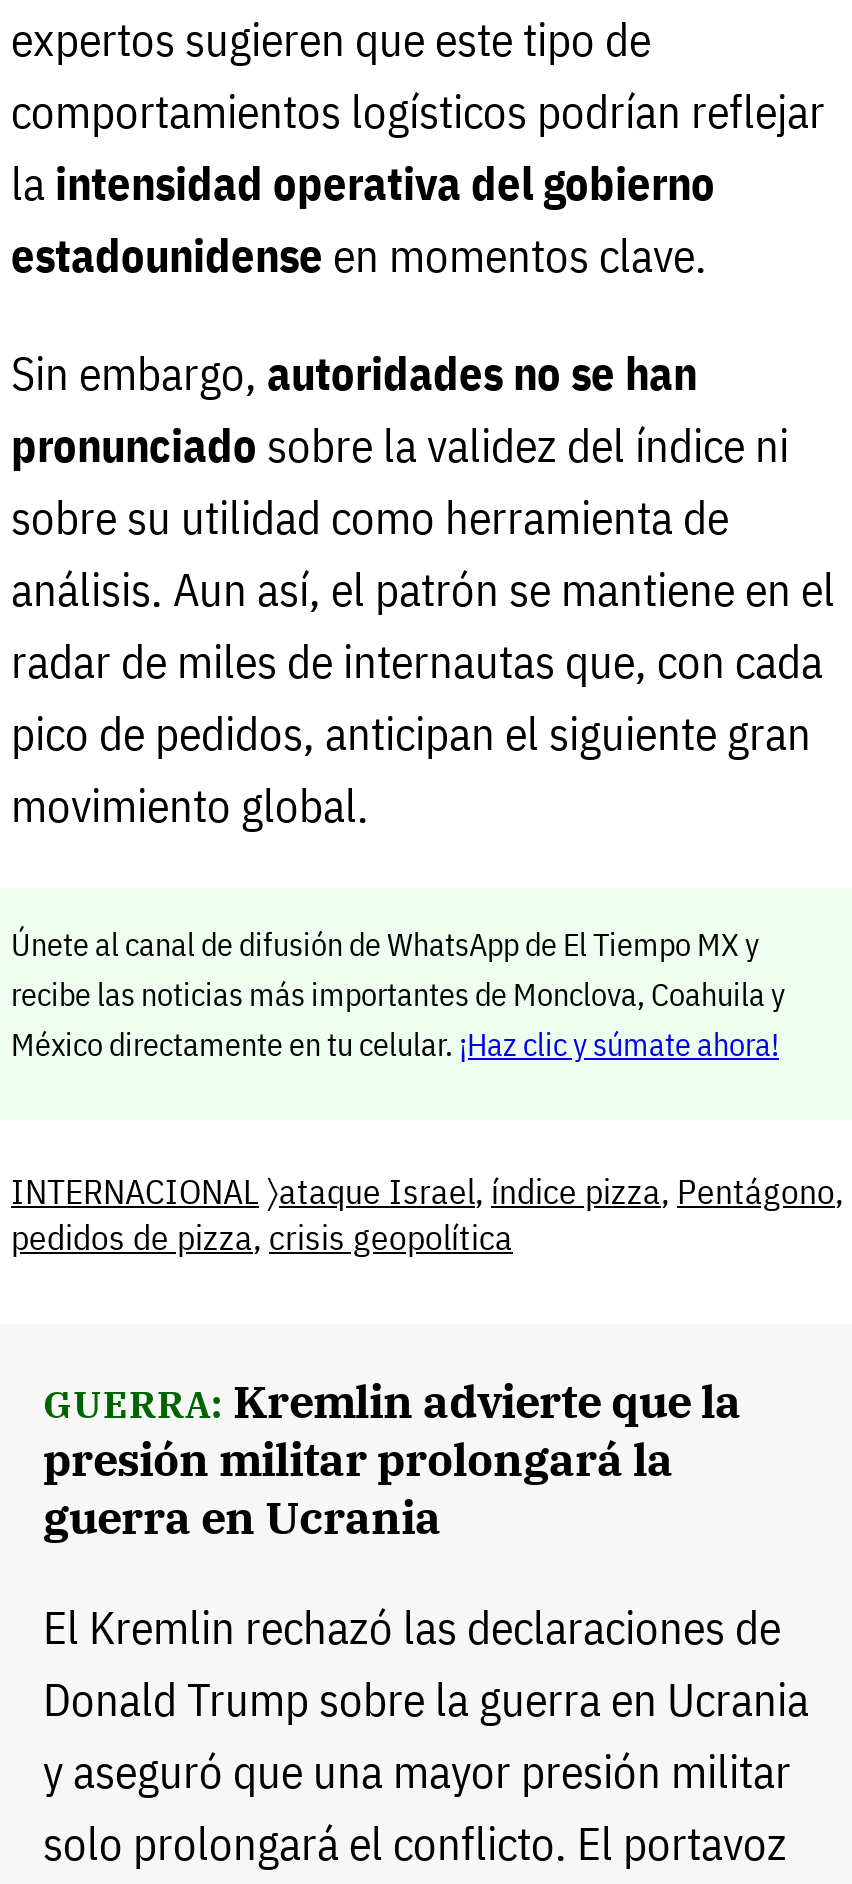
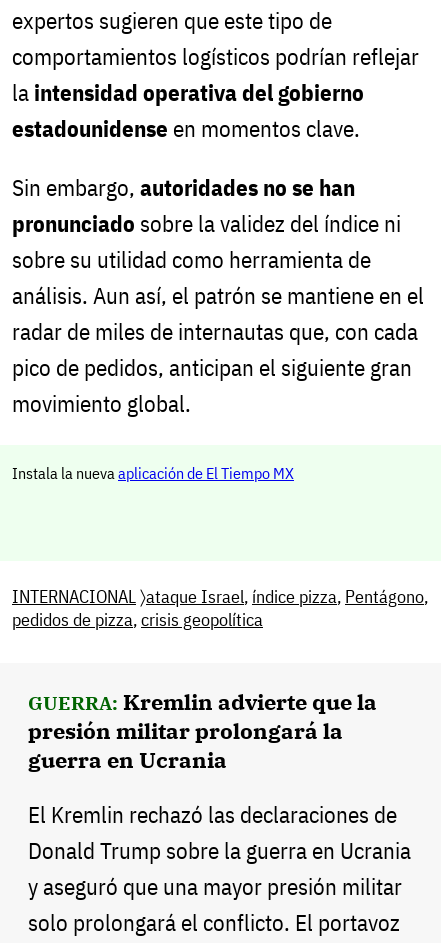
- Únete al canal de difusión de WhatsApp de El Tiempo MX y
- recibe las noticias más importantes de Monclova, Coahuila y
- México directamente en tu celular. ¡Haz clic y súmate ahora!
+ Instala la nueva aplicación de El Tiempo MX
